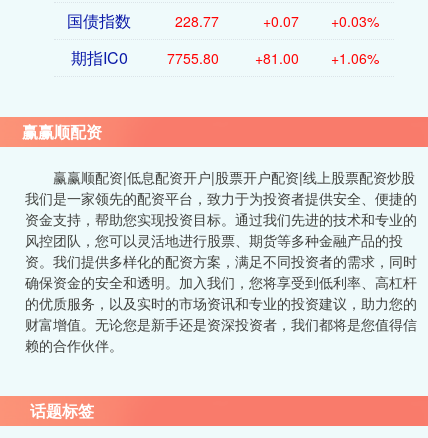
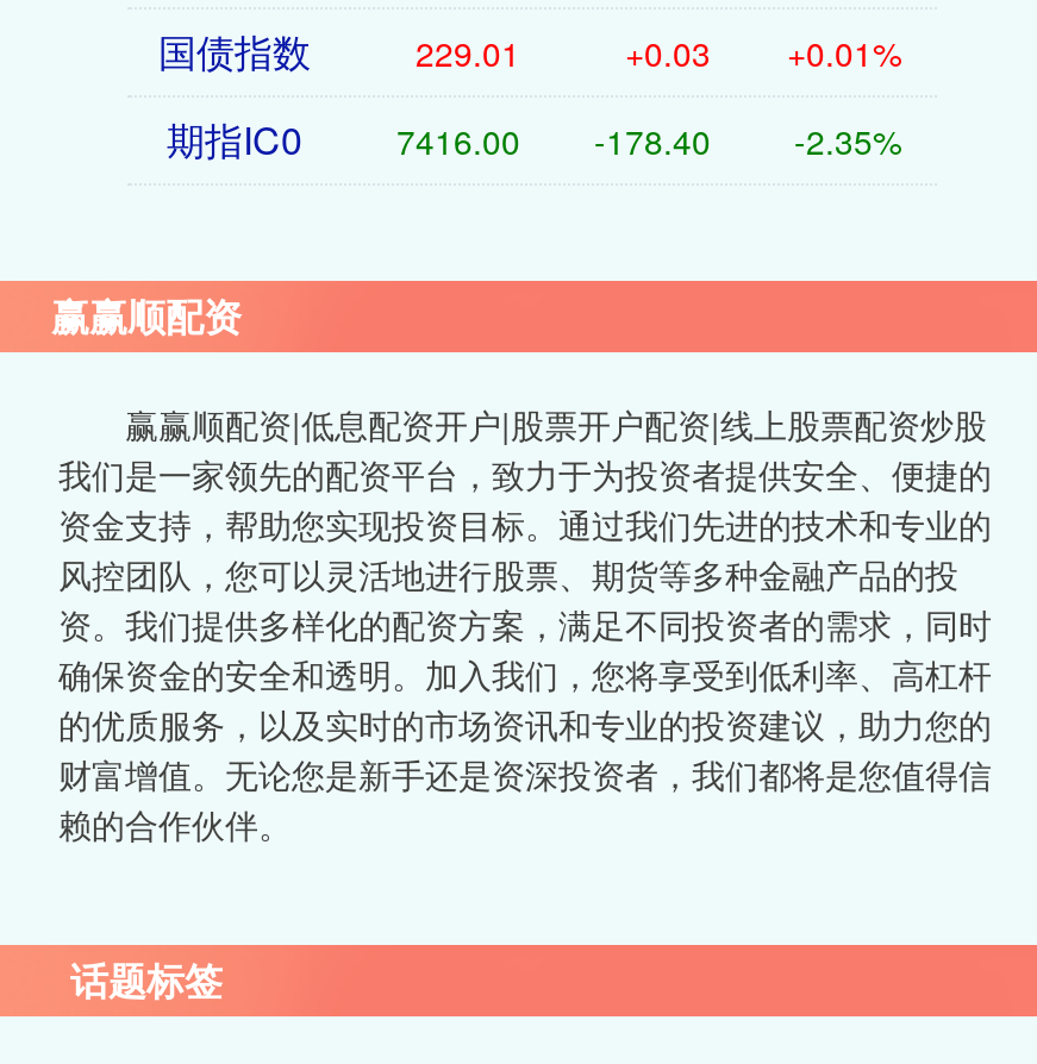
- 228.77
+ 229.01

- +0.07
+ +0.03

- +0.03%
+ +0.01%

- 7755.80
+ 7416.00

- +81.00
+ -178.40

- +1.06%
+ -2.35%
